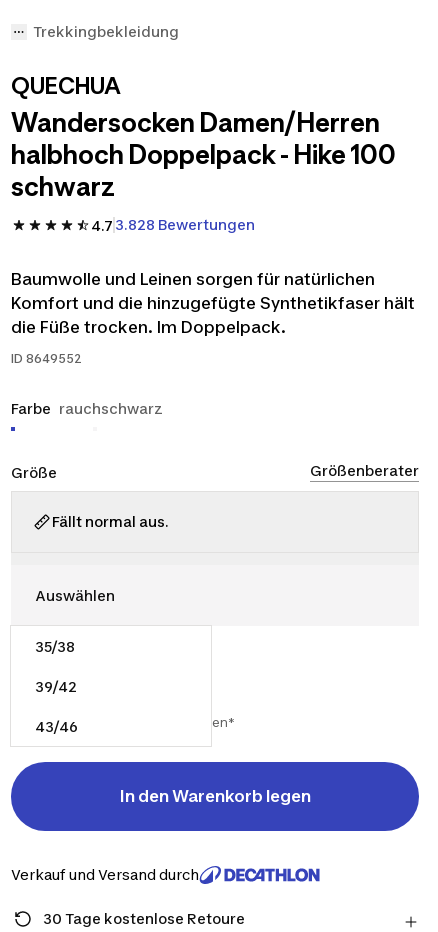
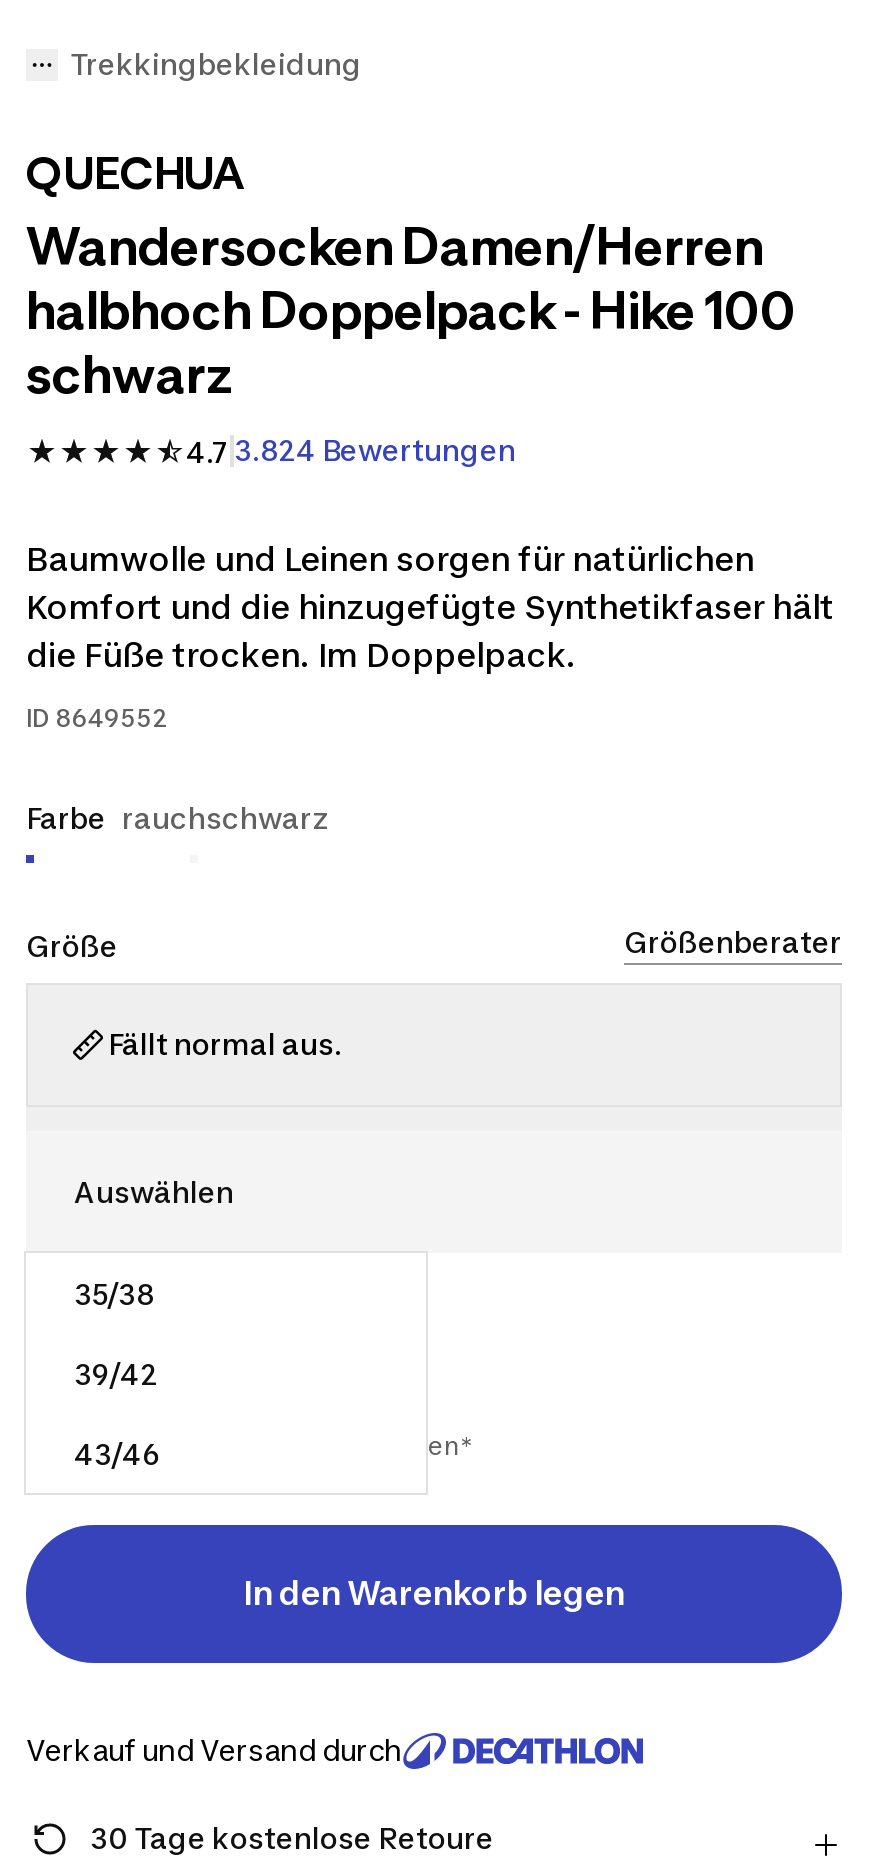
- 4.7 3.828 Bewertungen
+ 4.7 3.824 Bewertungen
